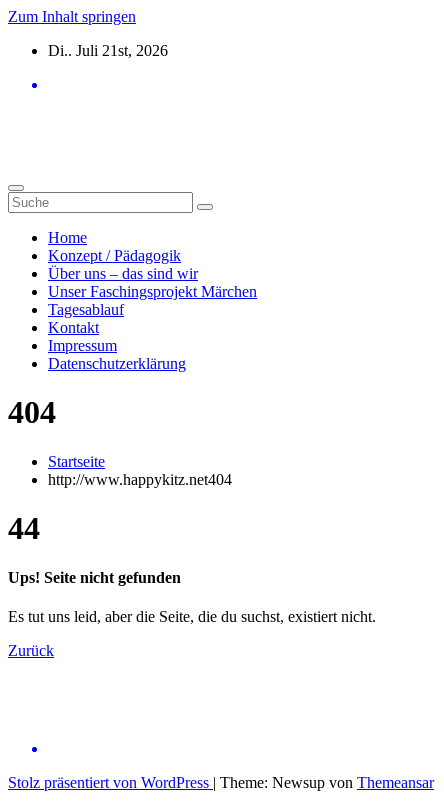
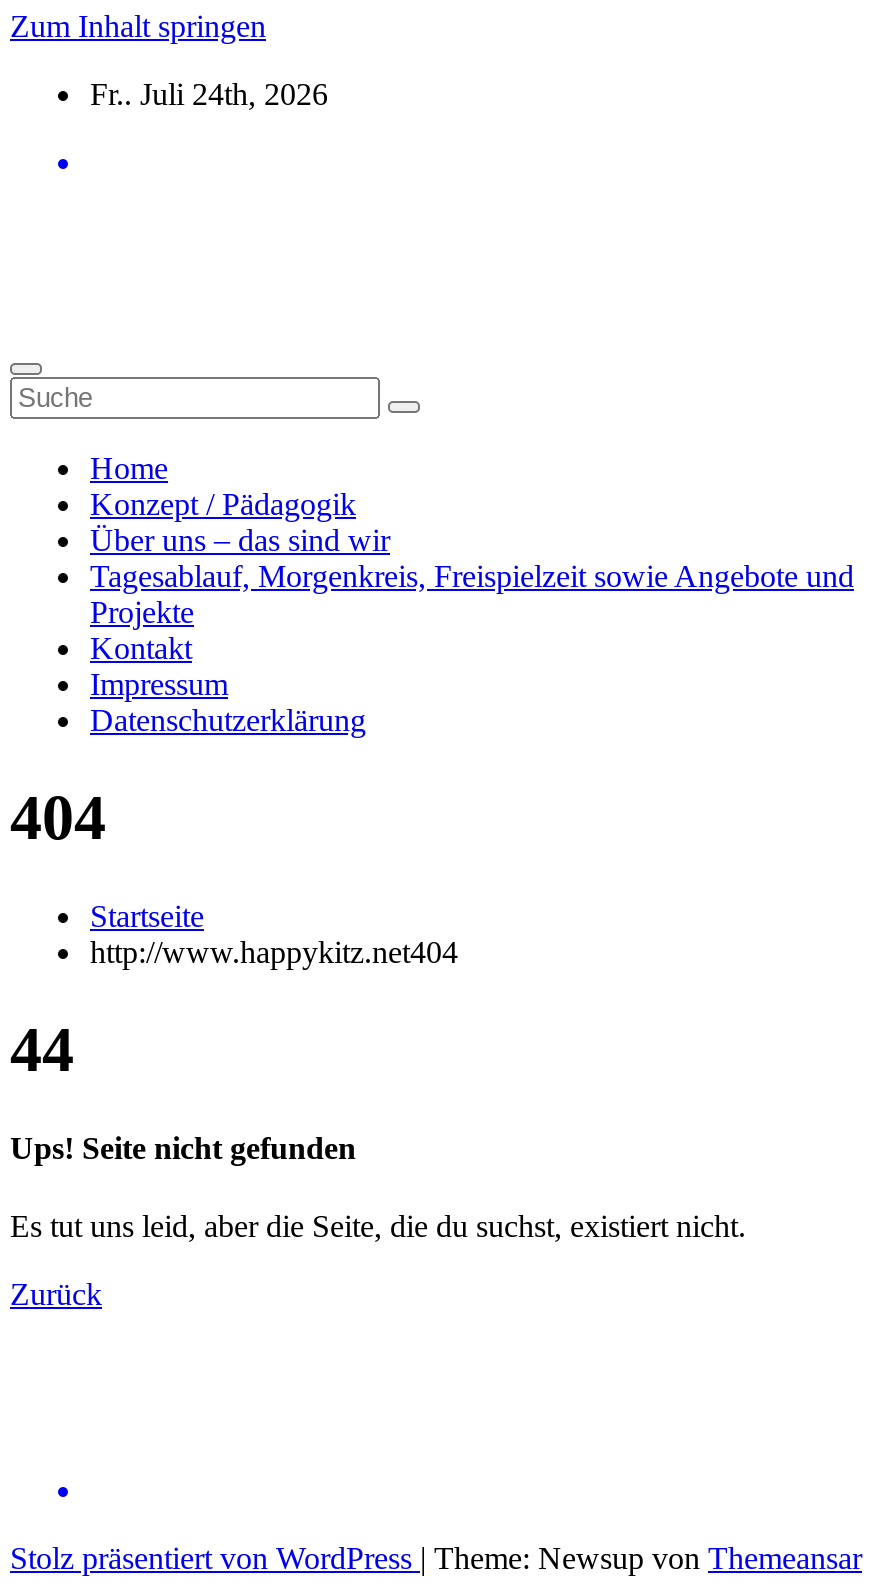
- Di.. Juli 21st, 2026
+ Fr.. Juli 24th, 2026

- Unser Faschingsprojekt Märchen
- Tagesablauf
+ Tagesablauf, Morgenkreis, Freispielzeit sowie Angebote und
+ Projekte
